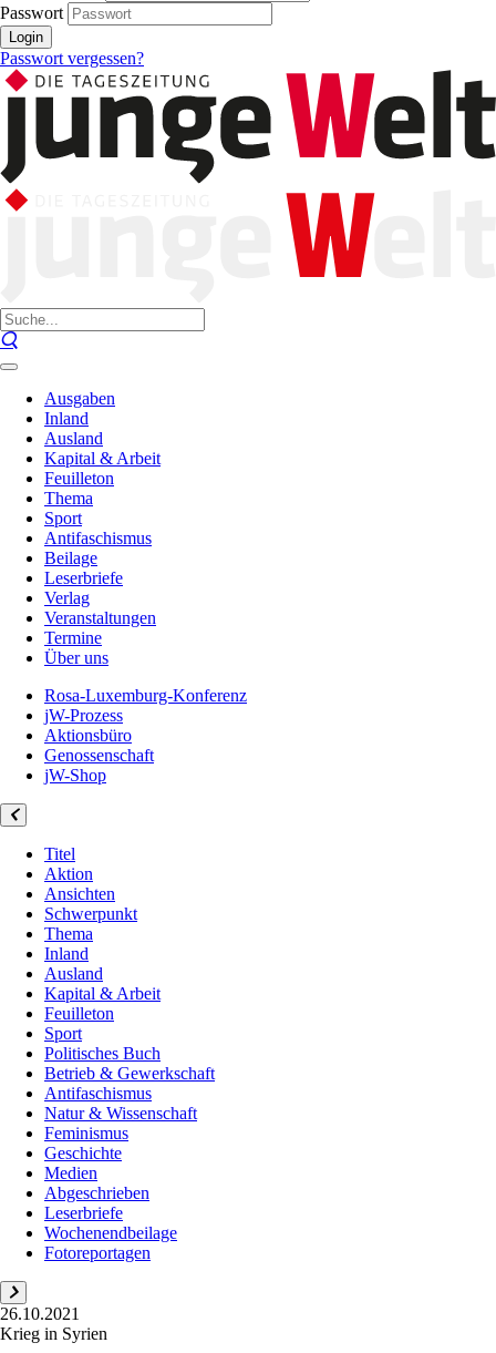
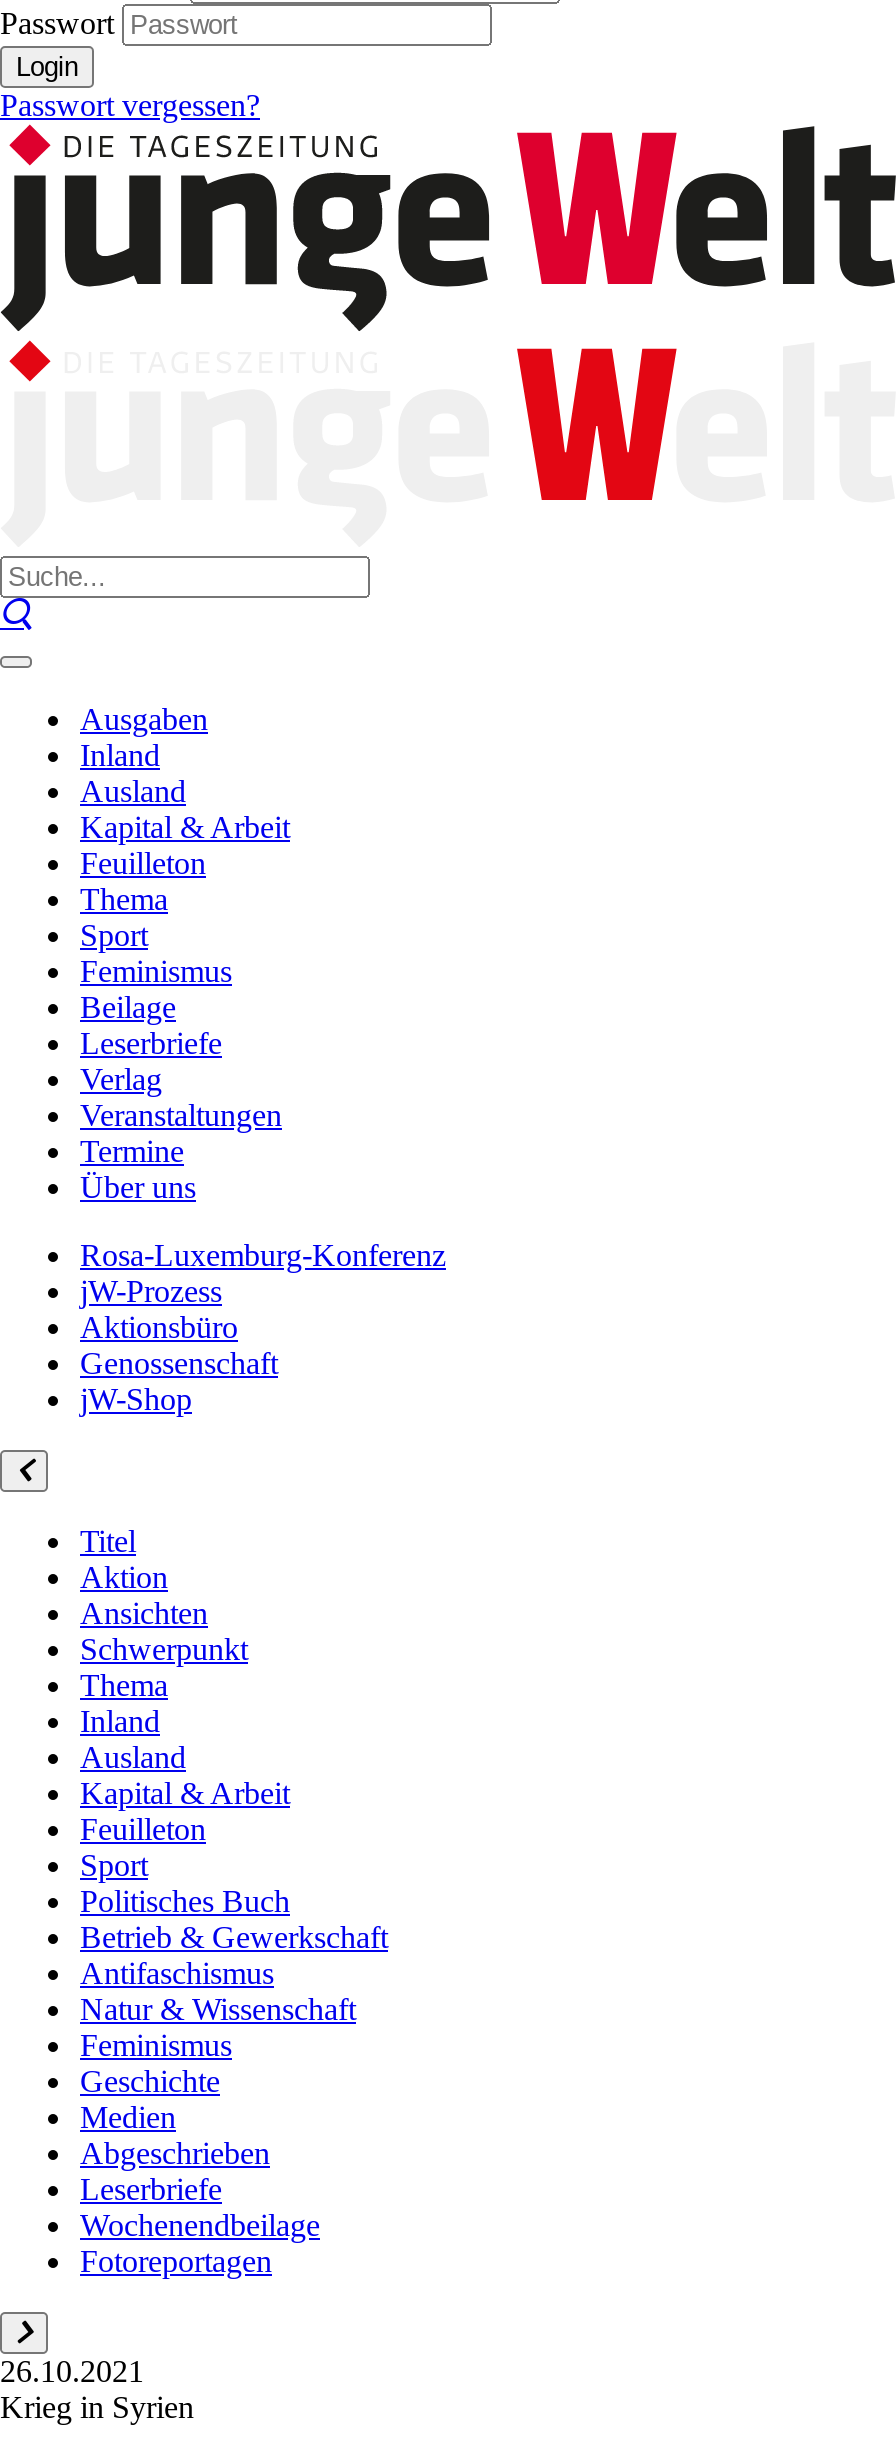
- Antifaschismus
+ Feminismus
